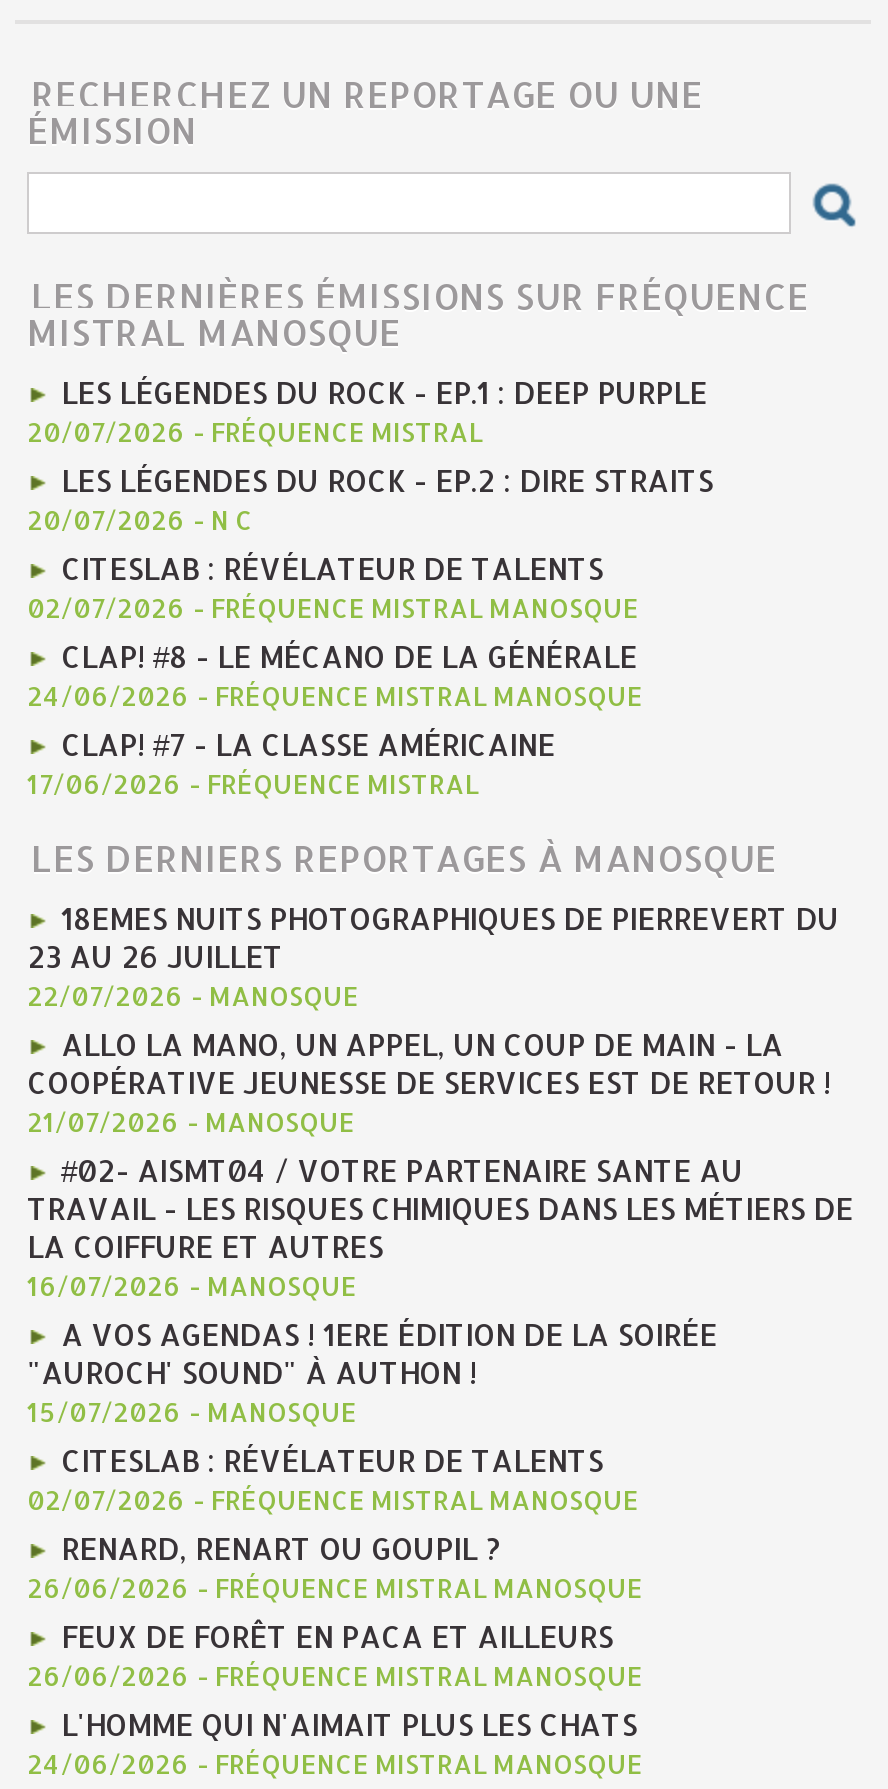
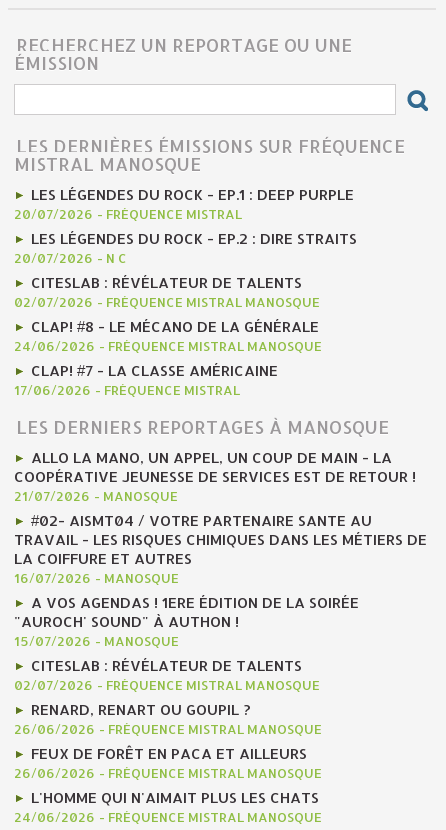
- 18EMES NUITS PHOTOGRAPHIQUES DE PIERREVERT DU
- 23 AU 26 JUILLET
- 22/07/2026 - MANOSQUE
